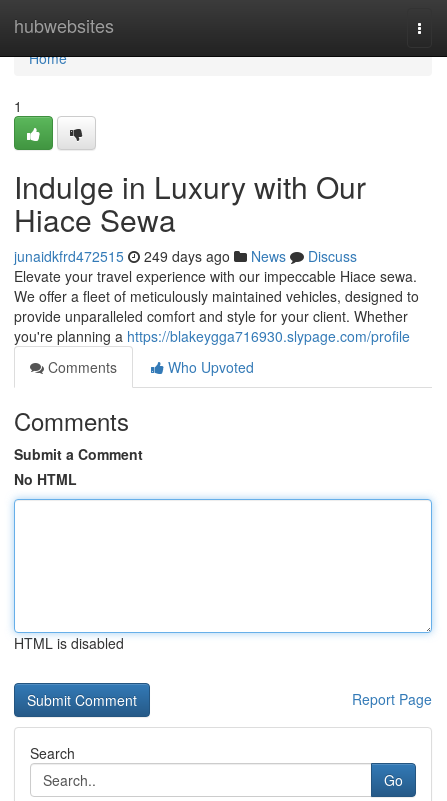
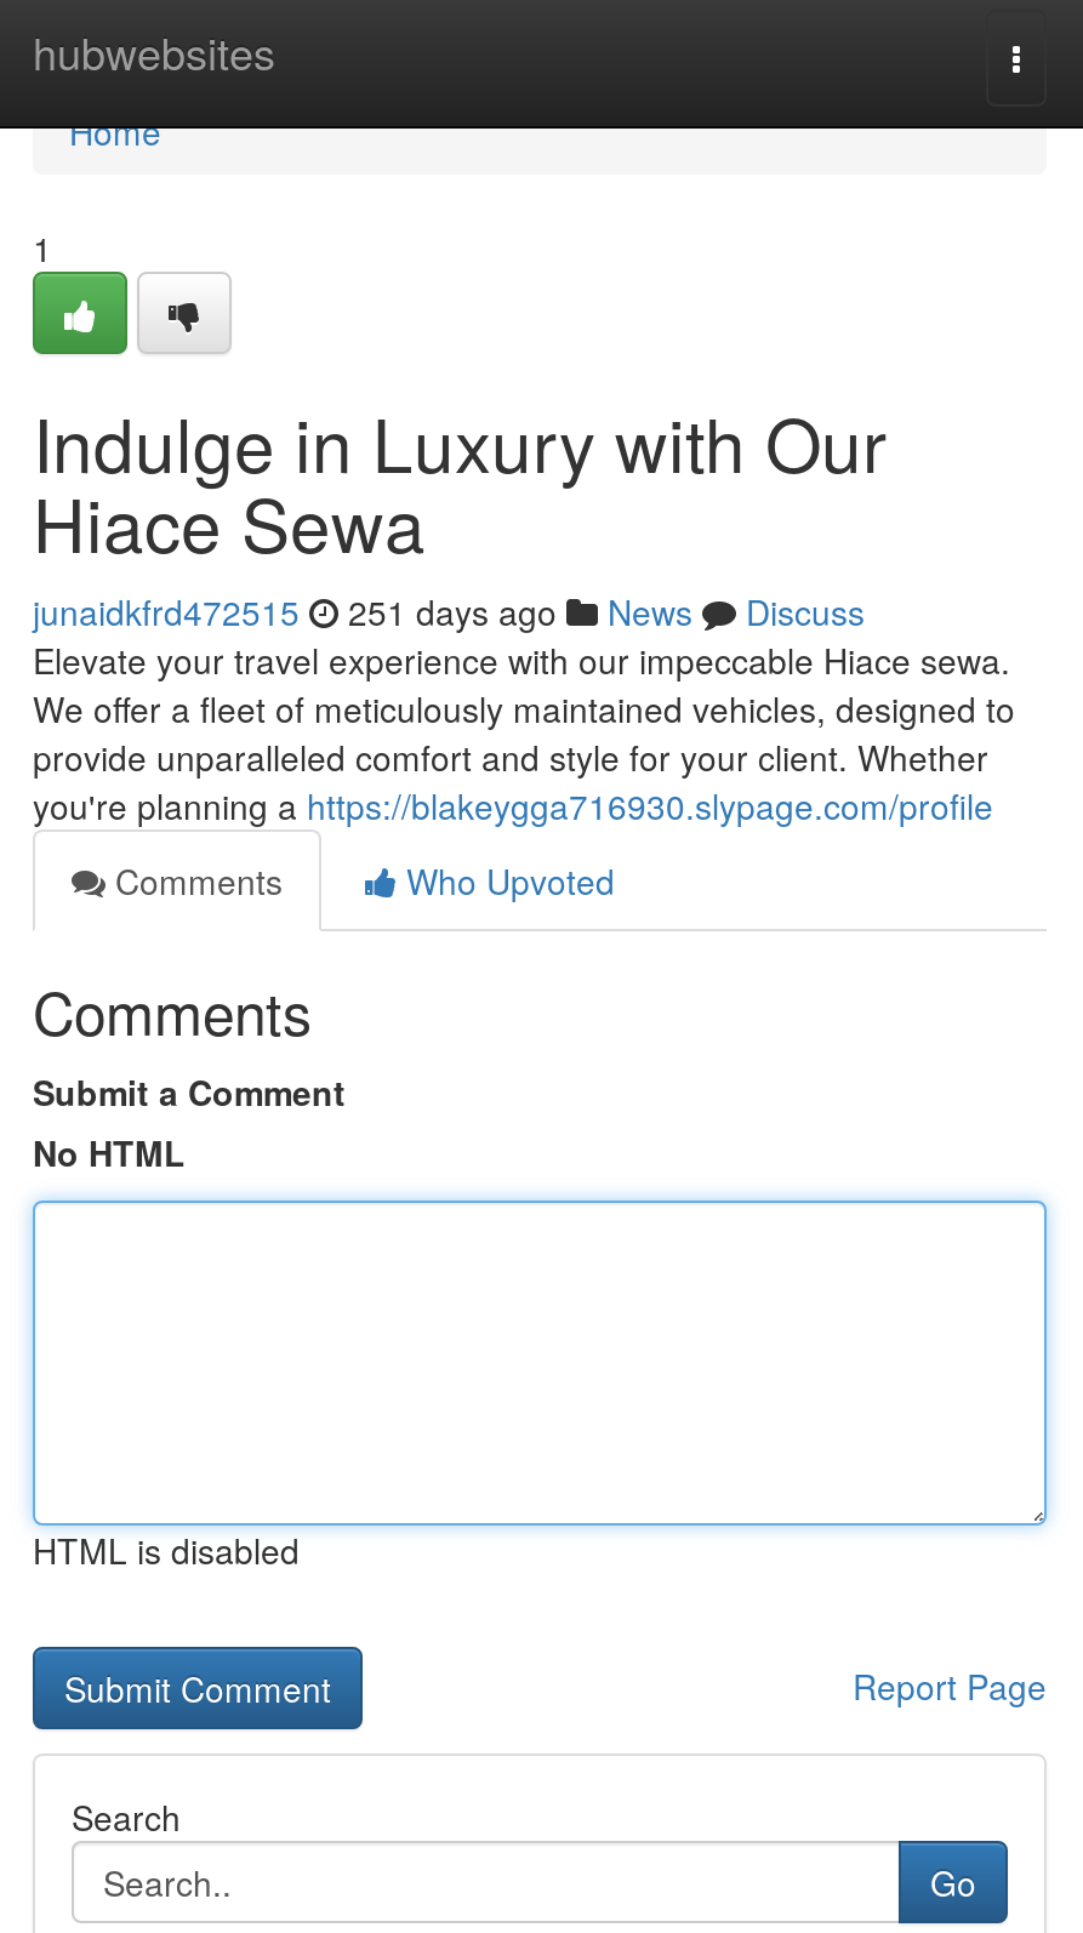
- junaidkfrd472515 249 days ago News Discuss
+ junaidkfrd472515 251 days ago News Discuss
